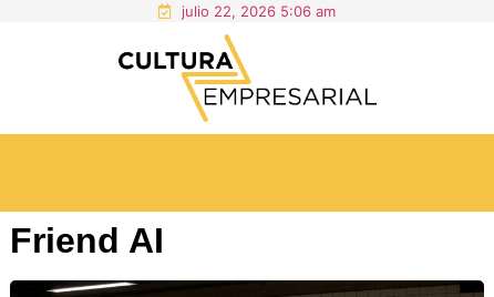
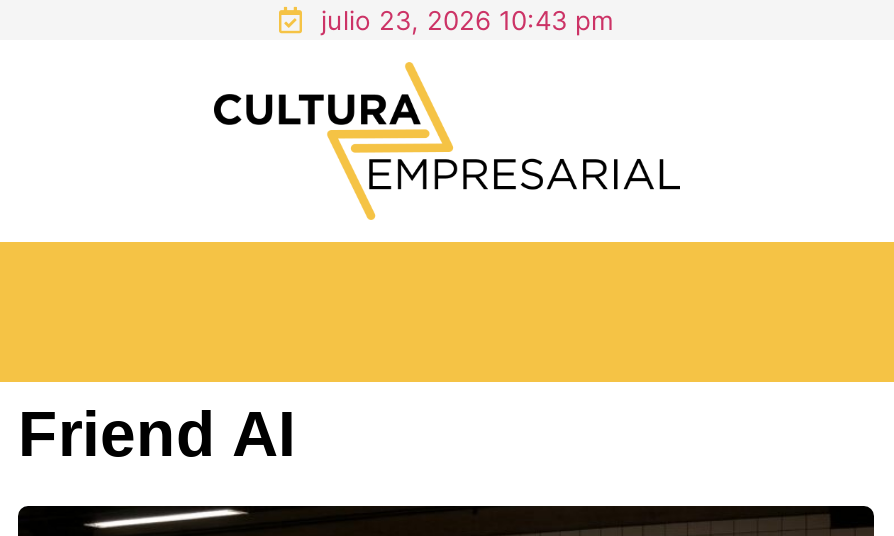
- julio 22, 2026 5:06 am
+ julio 23, 2026 10:43 pm
